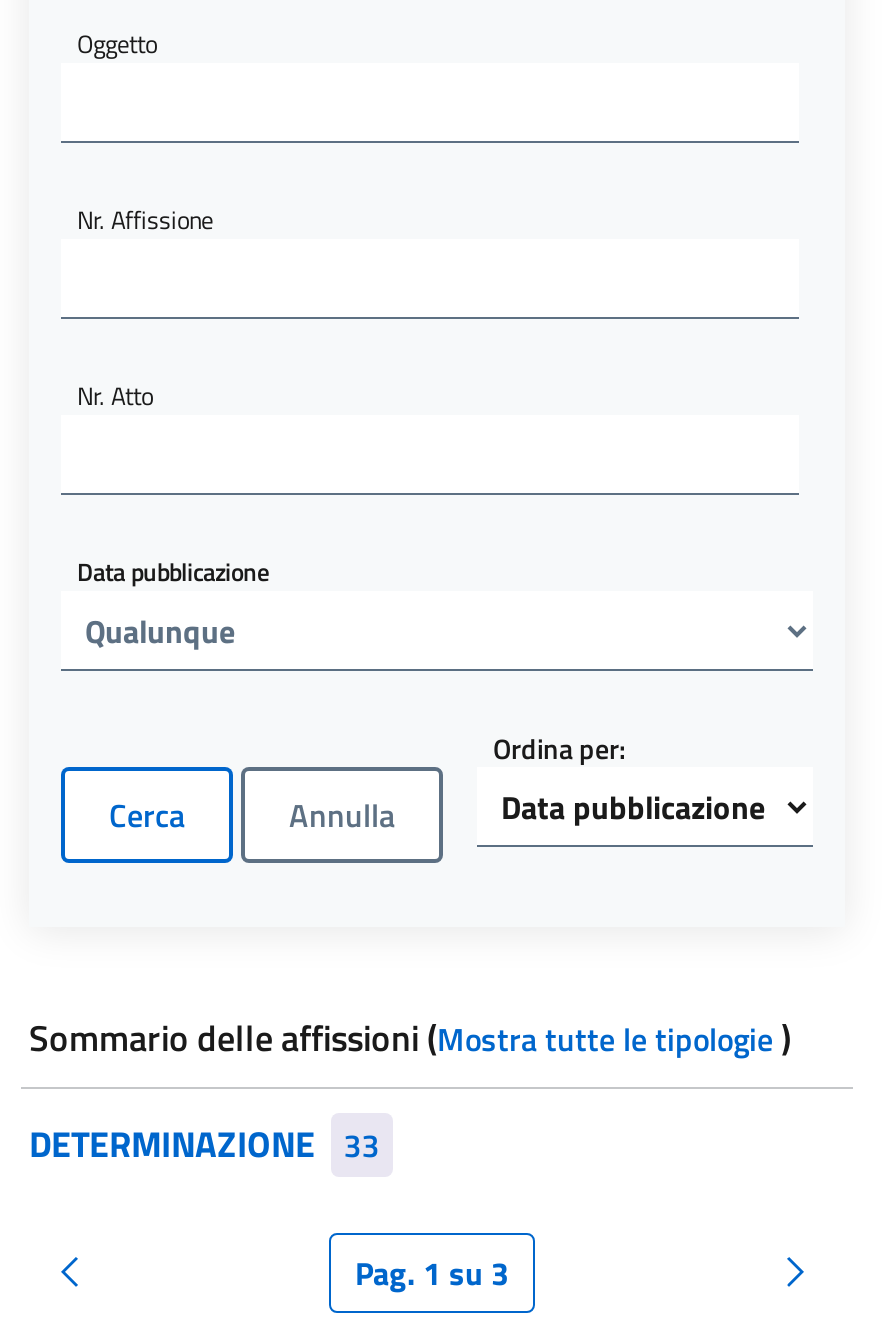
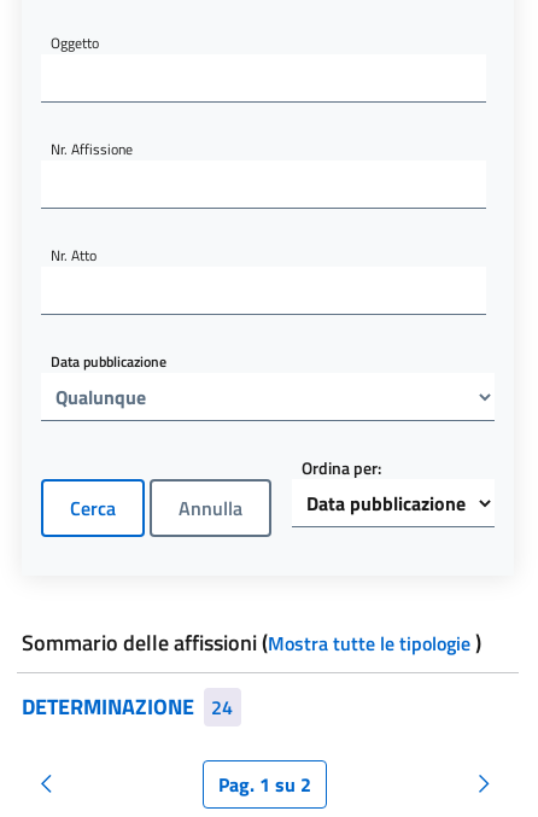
- DETERMINAZIONE 33
+ DETERMINAZIONE 24

- Pag. 1 su 3
+ Pag. 1 su 2
